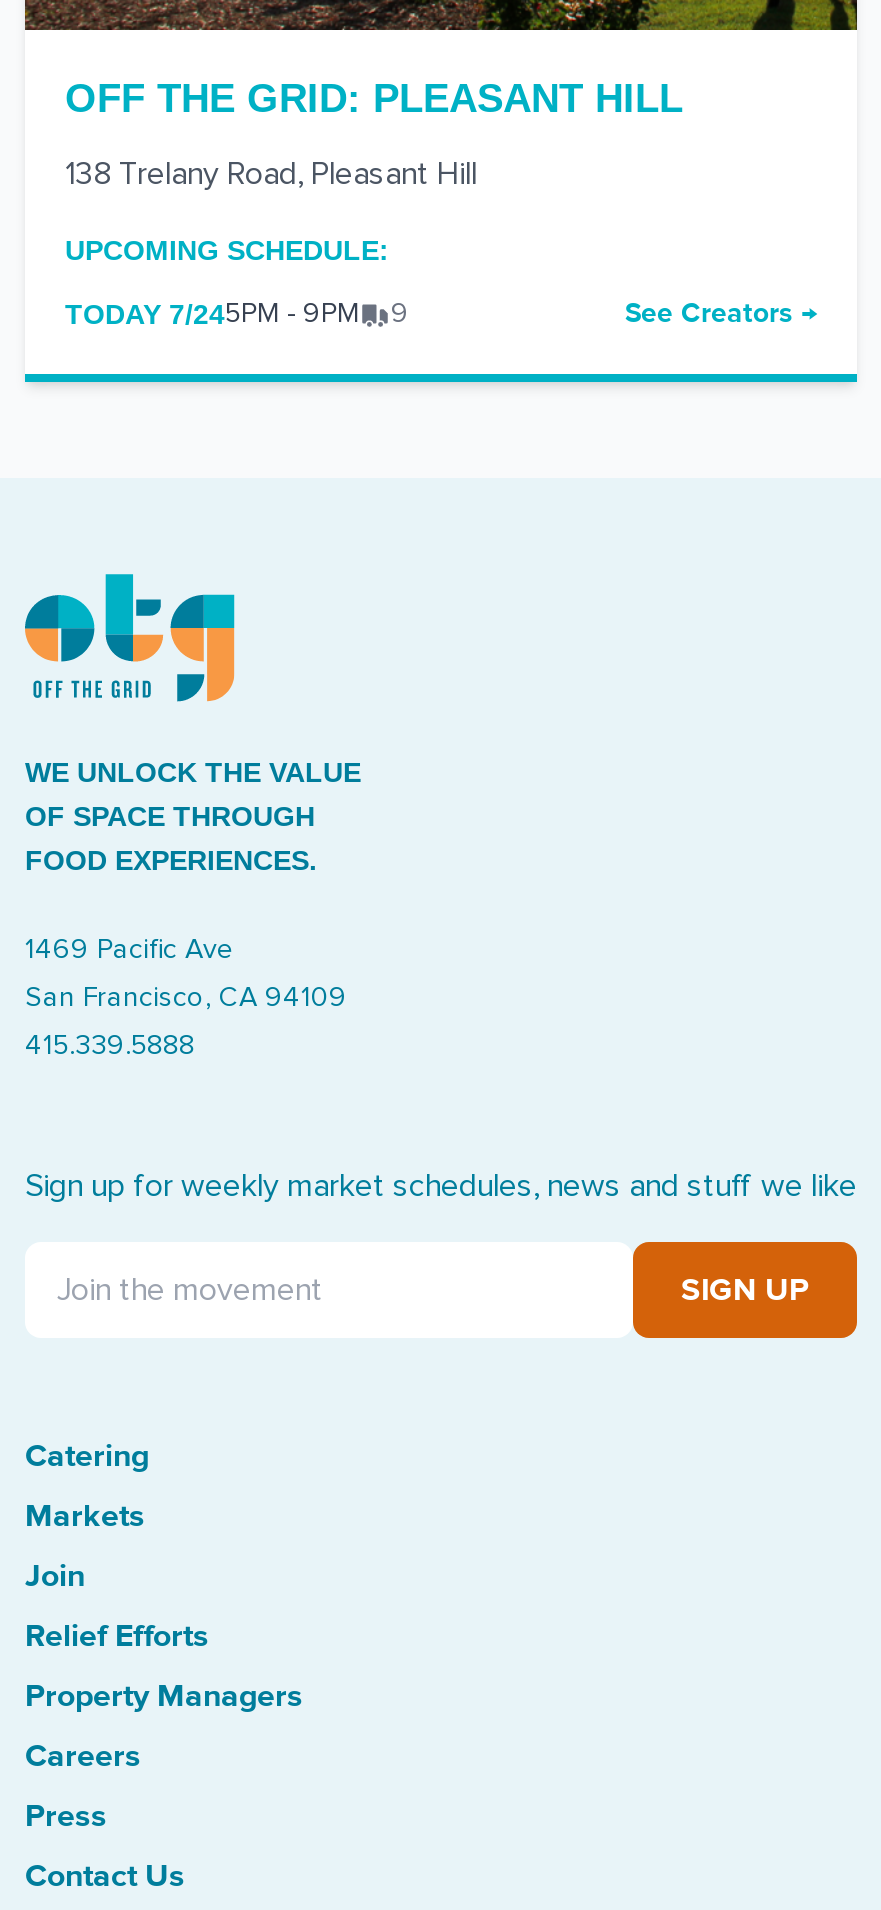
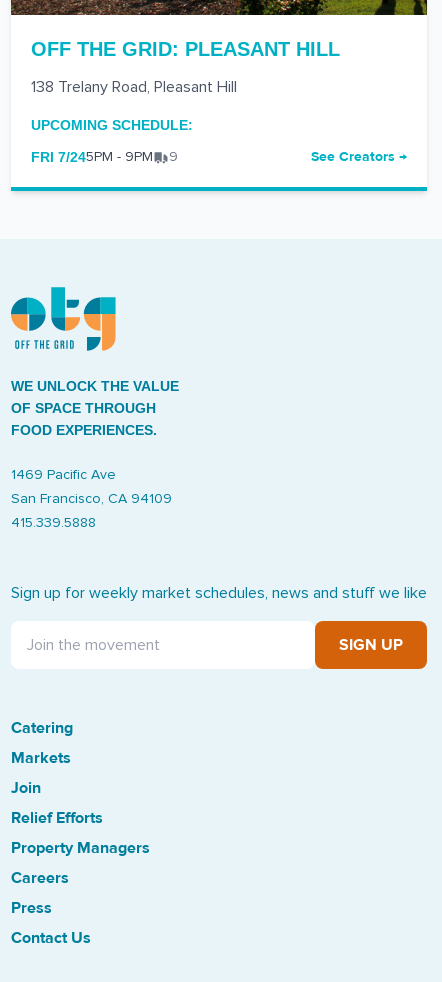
- TODAY 7/245PM - 9PM 9
+ FRI 7/245PM - 9PM 9
